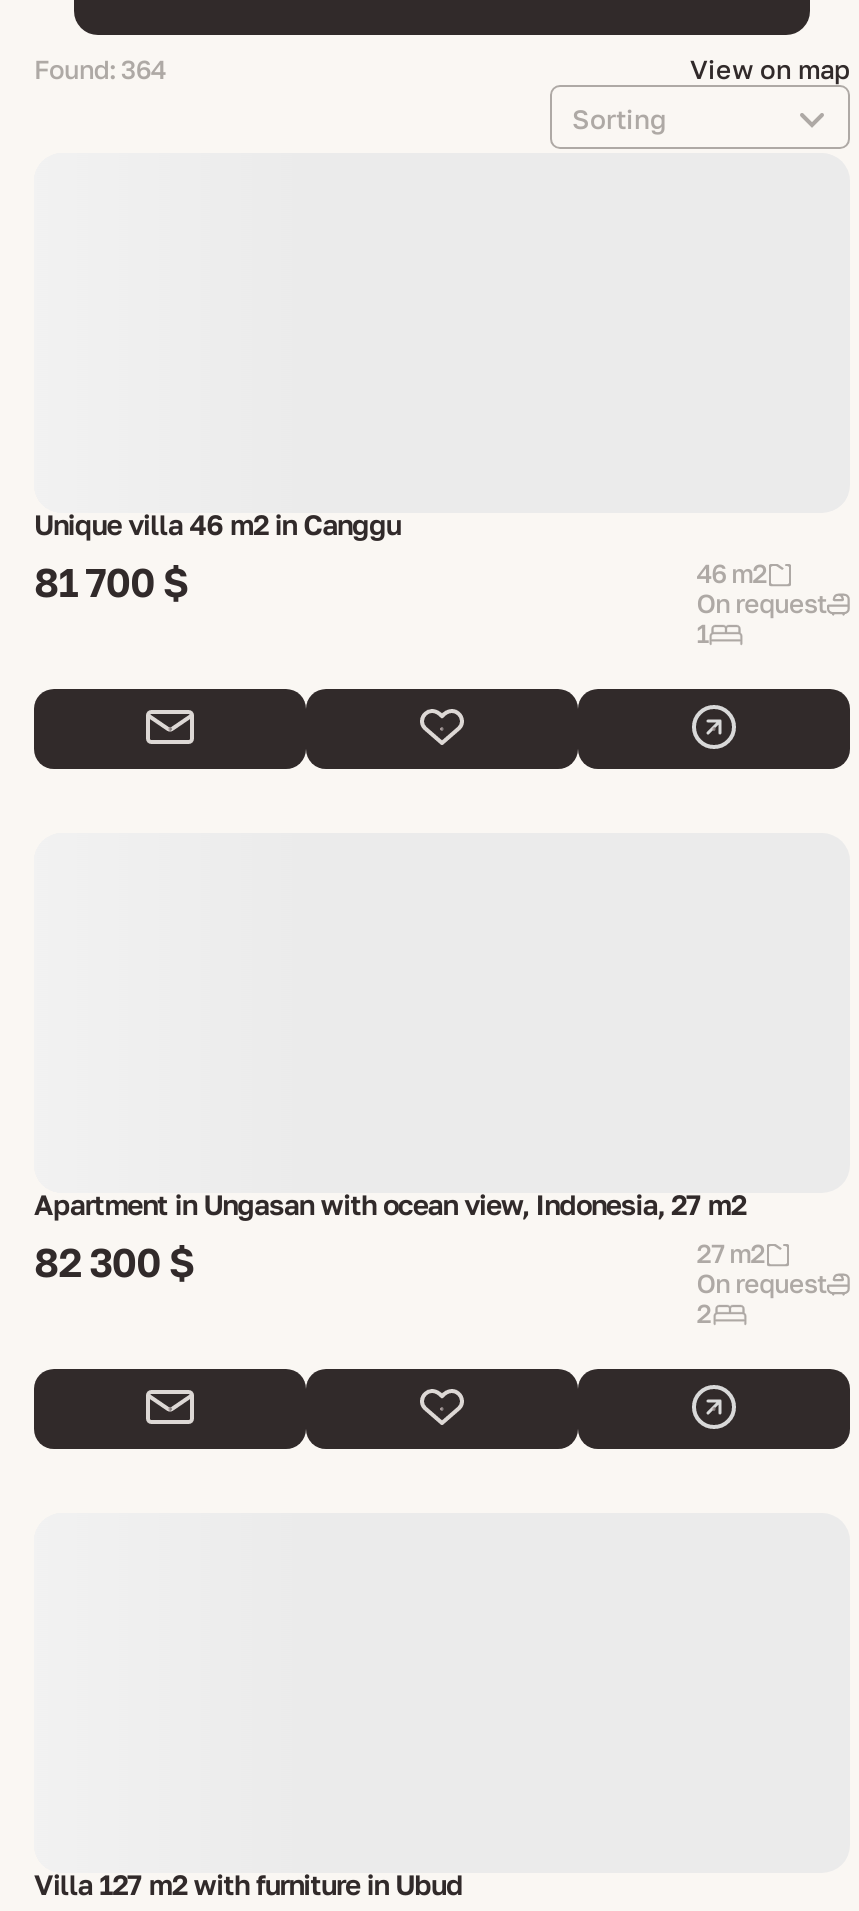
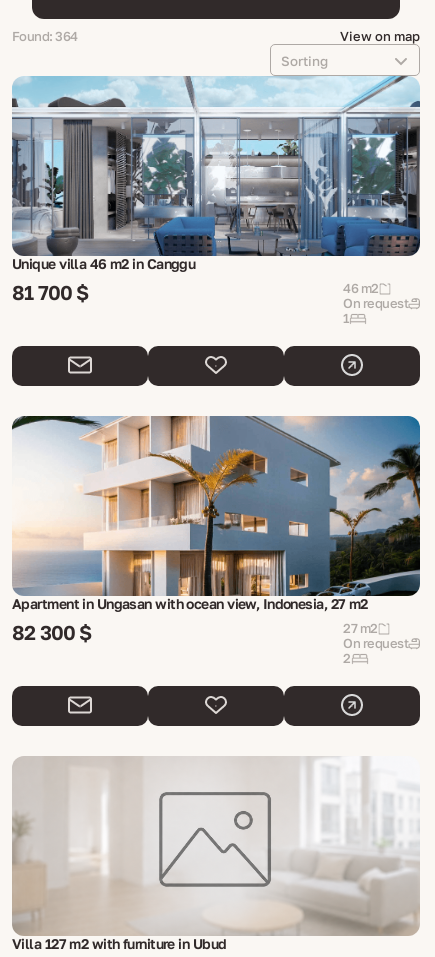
+ [image]

+ [image]

+ [image]
